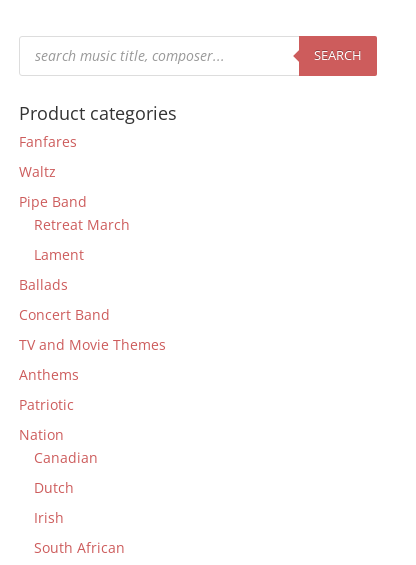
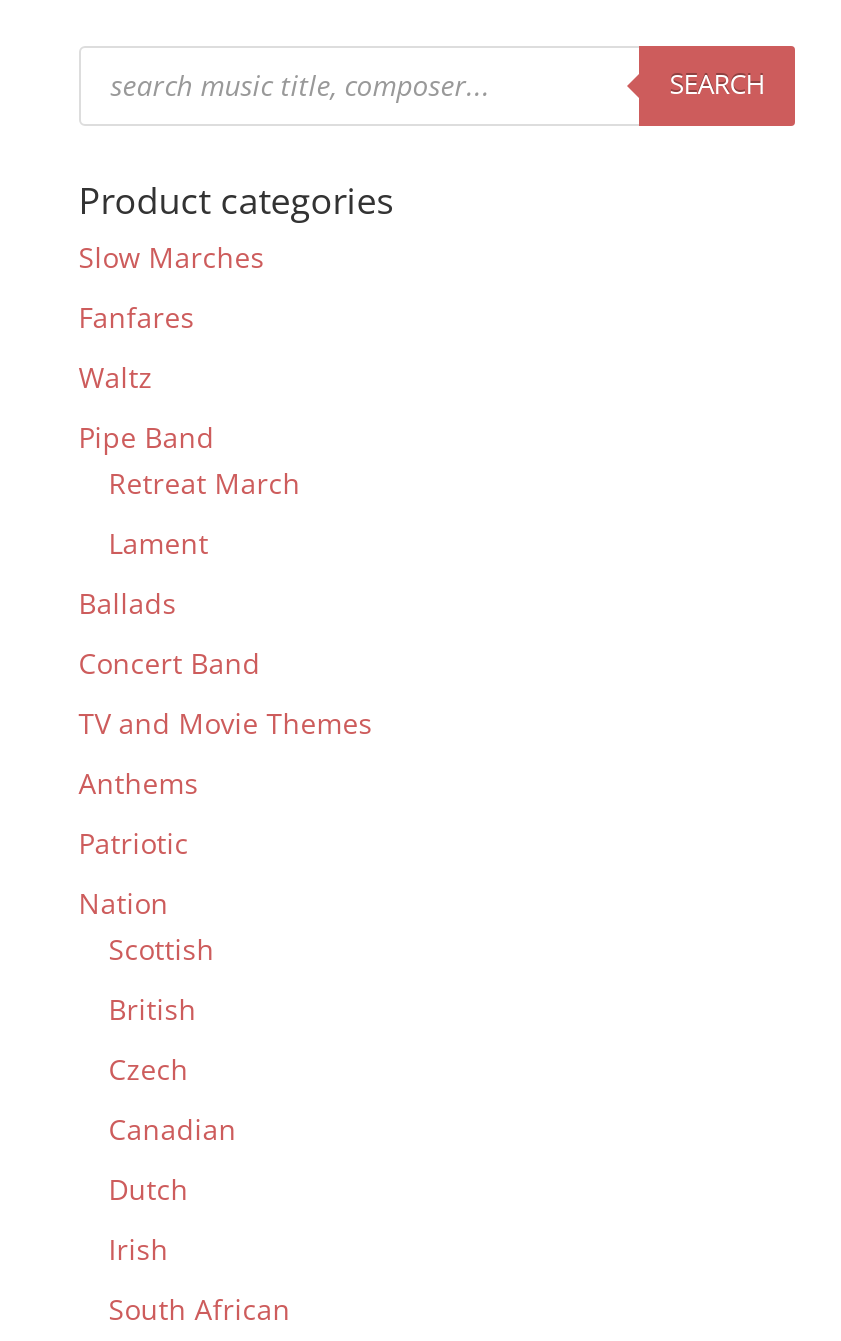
+ Slow Marches

+ Scottish
+ British
+ Czech
